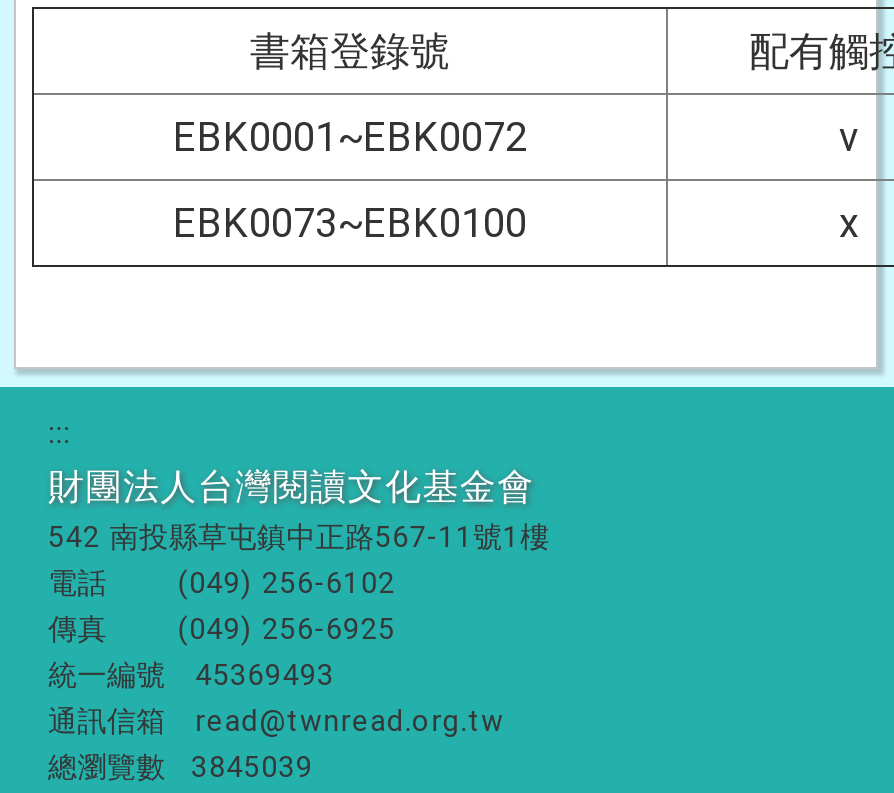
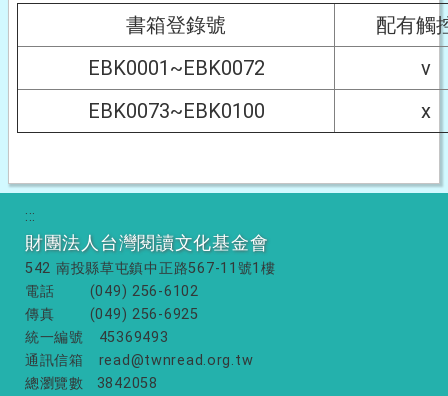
- 總瀏覽數 3845039
+ 總瀏覽數 3842058
